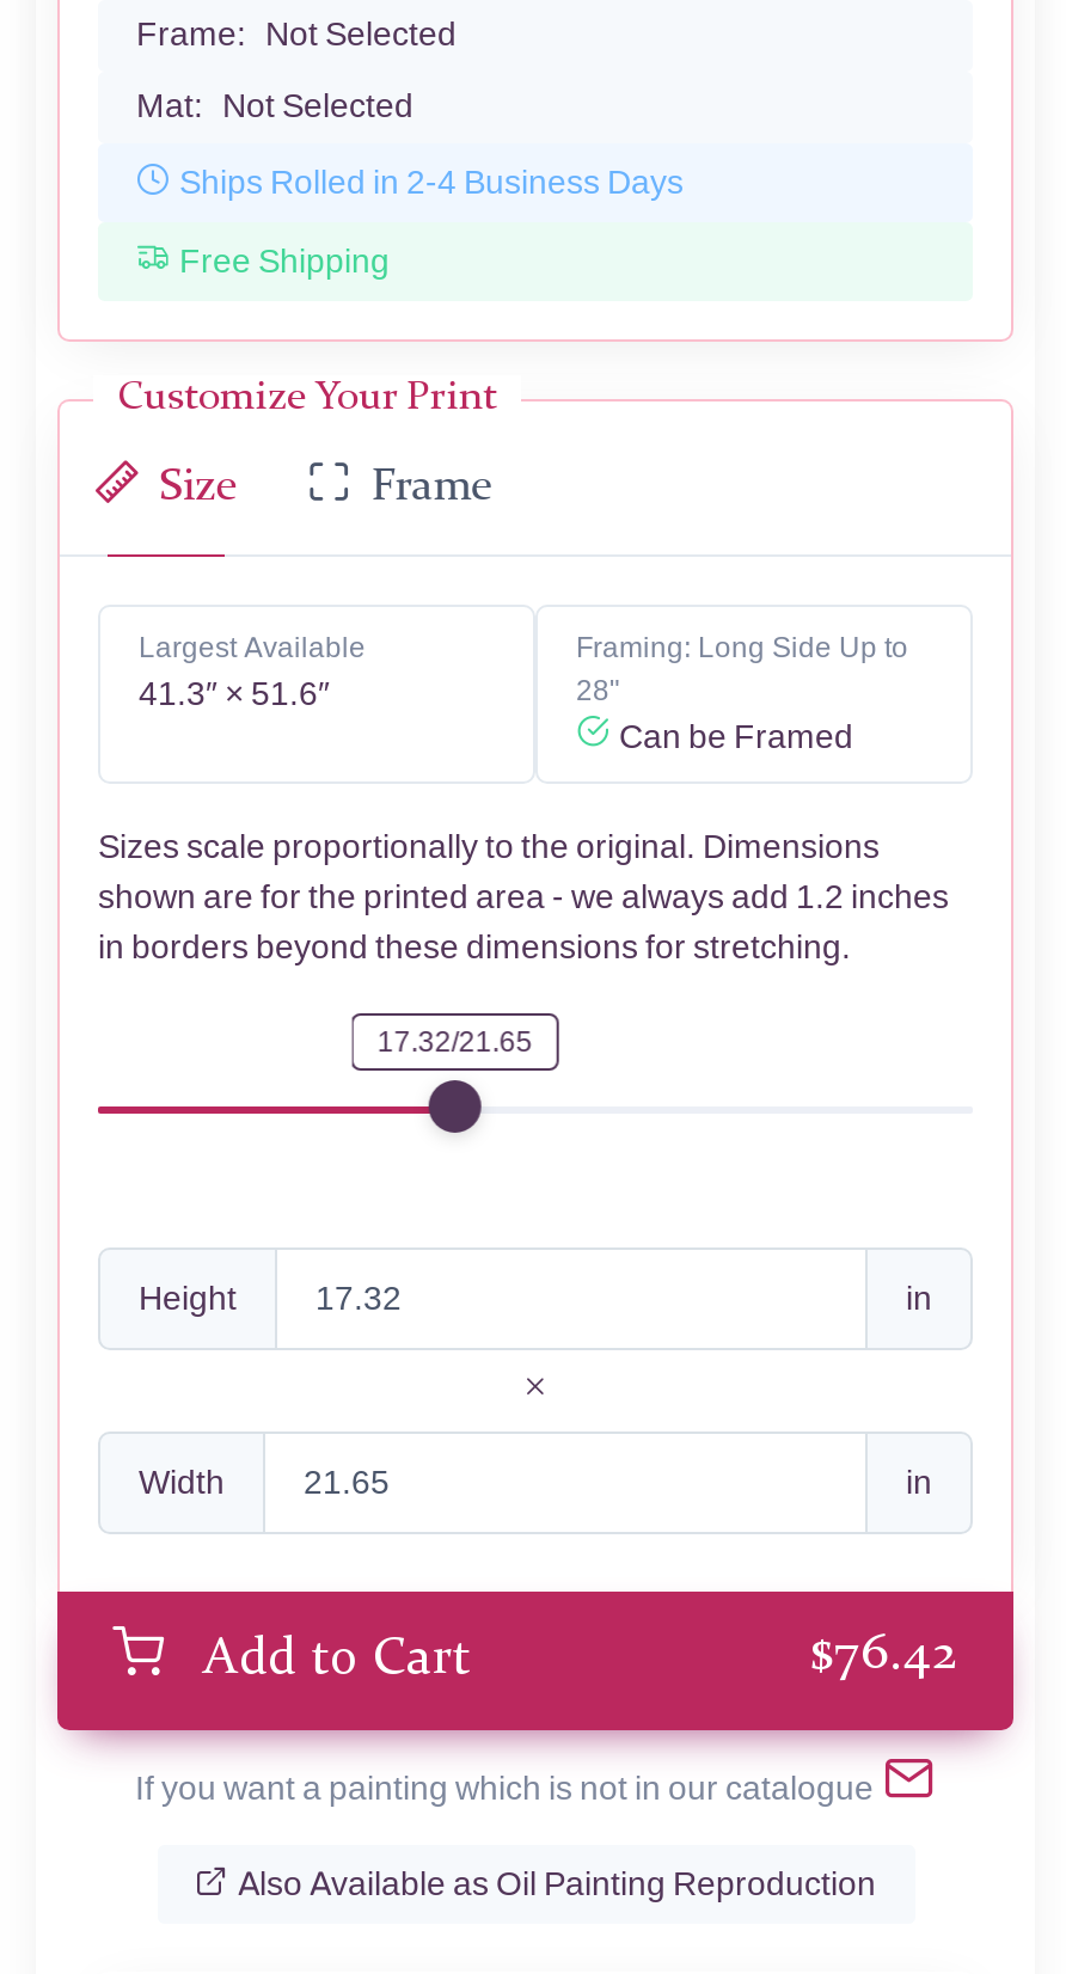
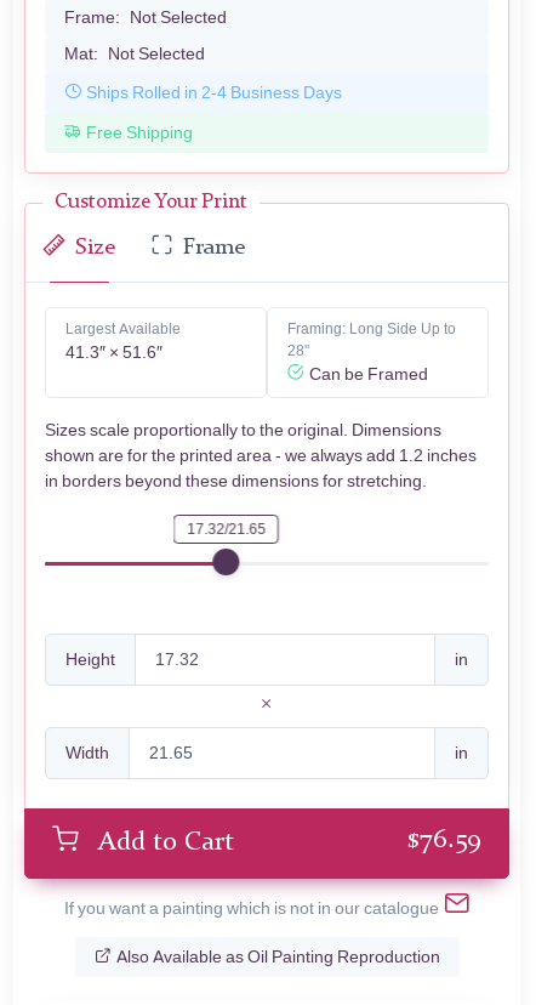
- $76.42
+ $76.59
